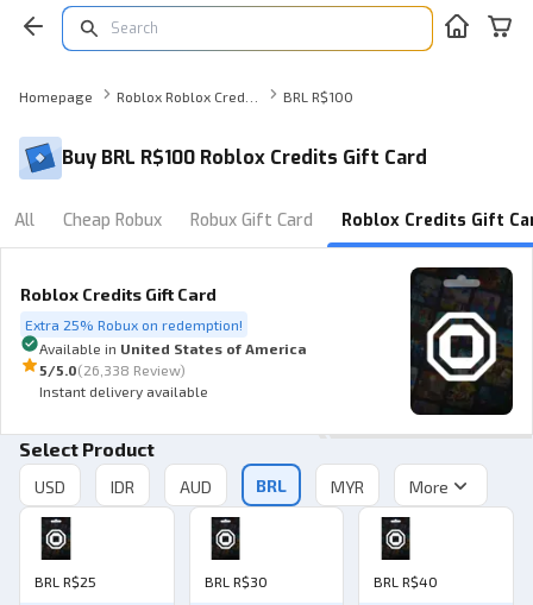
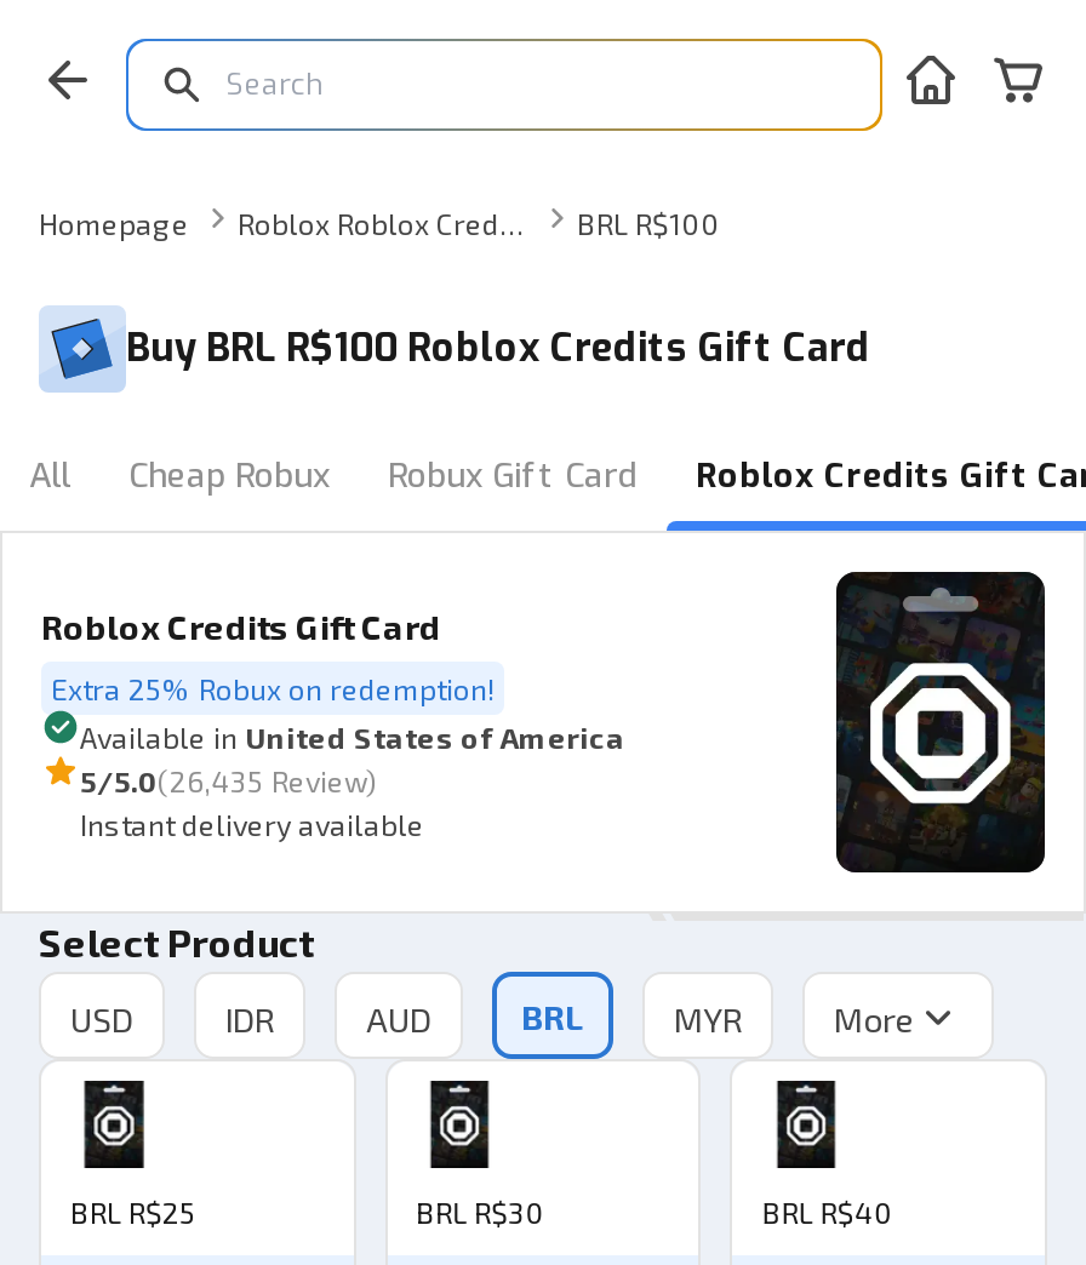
- 5/5.0(26,338 Review)
+ 5/5.0(26,435 Review)
